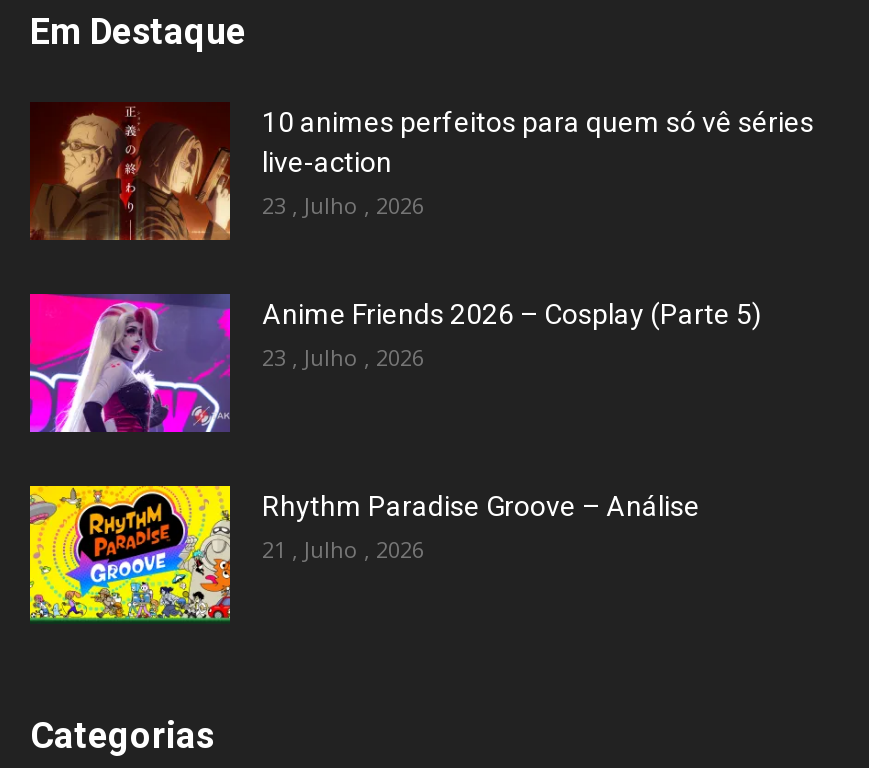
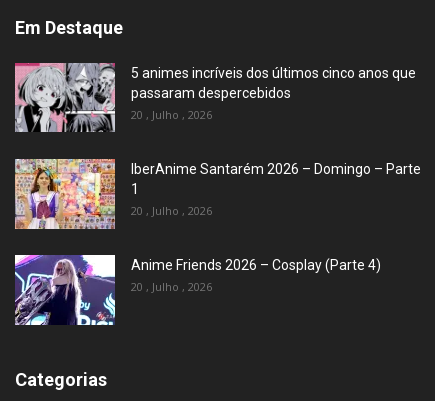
- [image]
- 10 animes perfeitos para quem só vê séries
- live-action
- 23 , Julho , 2026
+ [image]
+ 5 animes incríveis dos últimos cinco anos que
+ passaram despercebidos
+ 20 , Julho , 2026

- [image]
- Anime Friends 2026 – Cosplay (Parte 5)
- 23 , Julho , 2026
+ [image]
+ IberAnime Santarém 2026 – Domingo – Parte
+ 1
+ 20 , Julho , 2026

- [image]
- Rhythm Paradise Groove – Análise
- 21 , Julho , 2026
+ [image]
+ Anime Friends 2026 – Cosplay (Parte 4)
+ 20 , Julho , 2026
